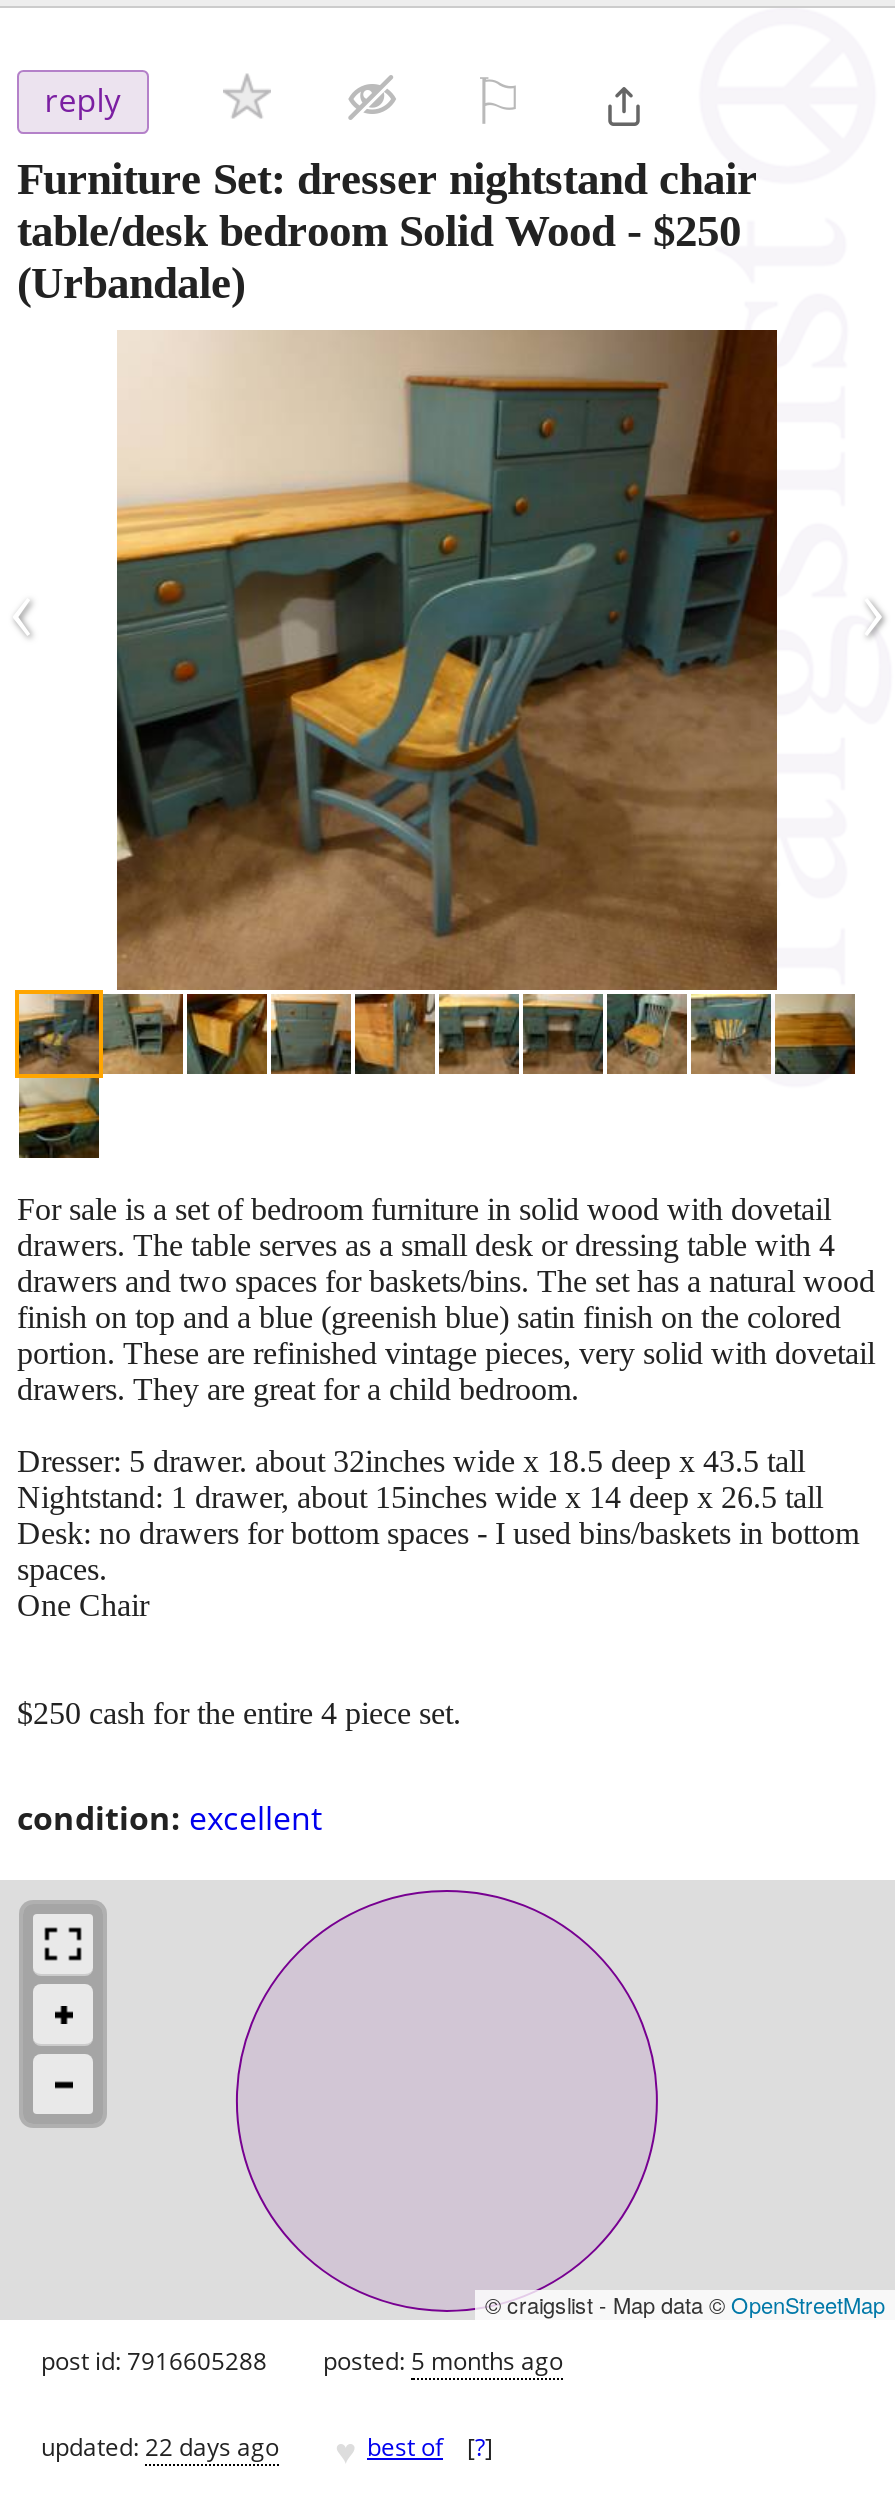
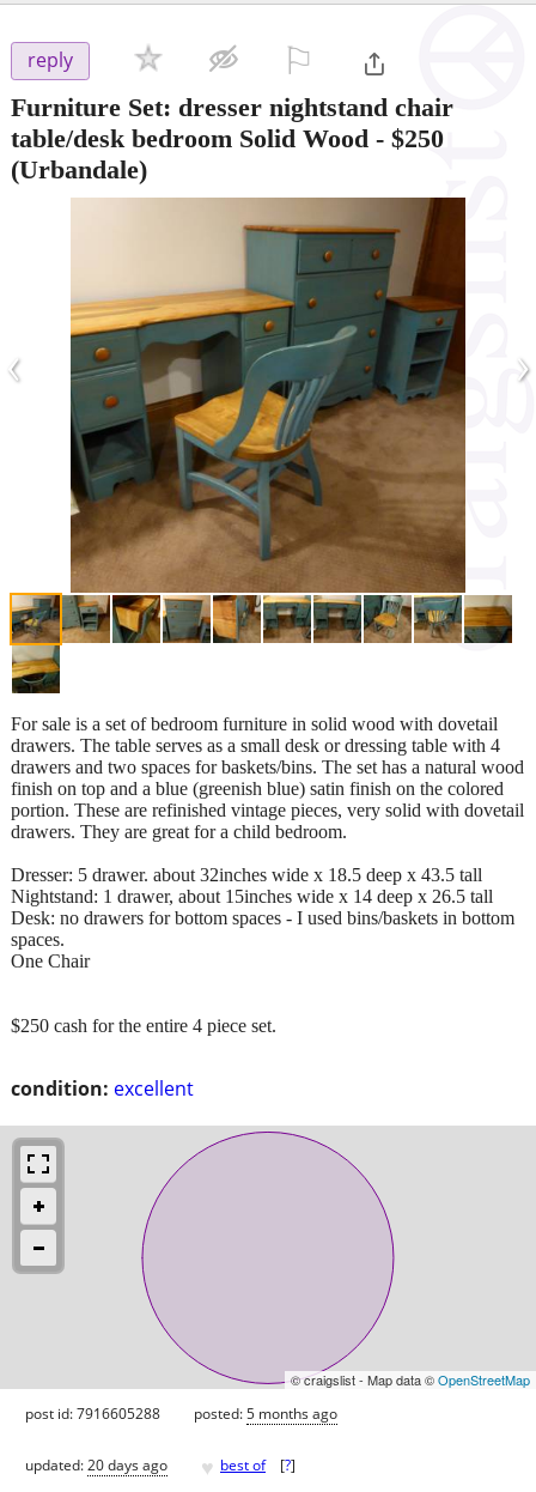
- updated: 22 days ago
+ updated: 20 days ago
